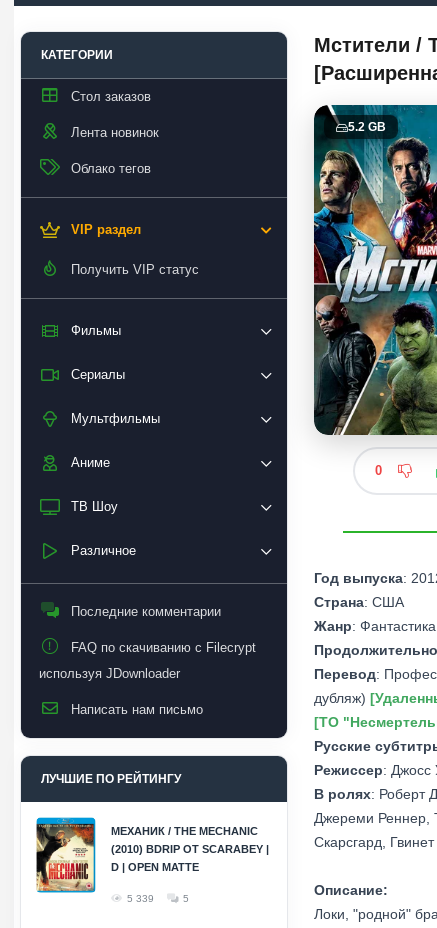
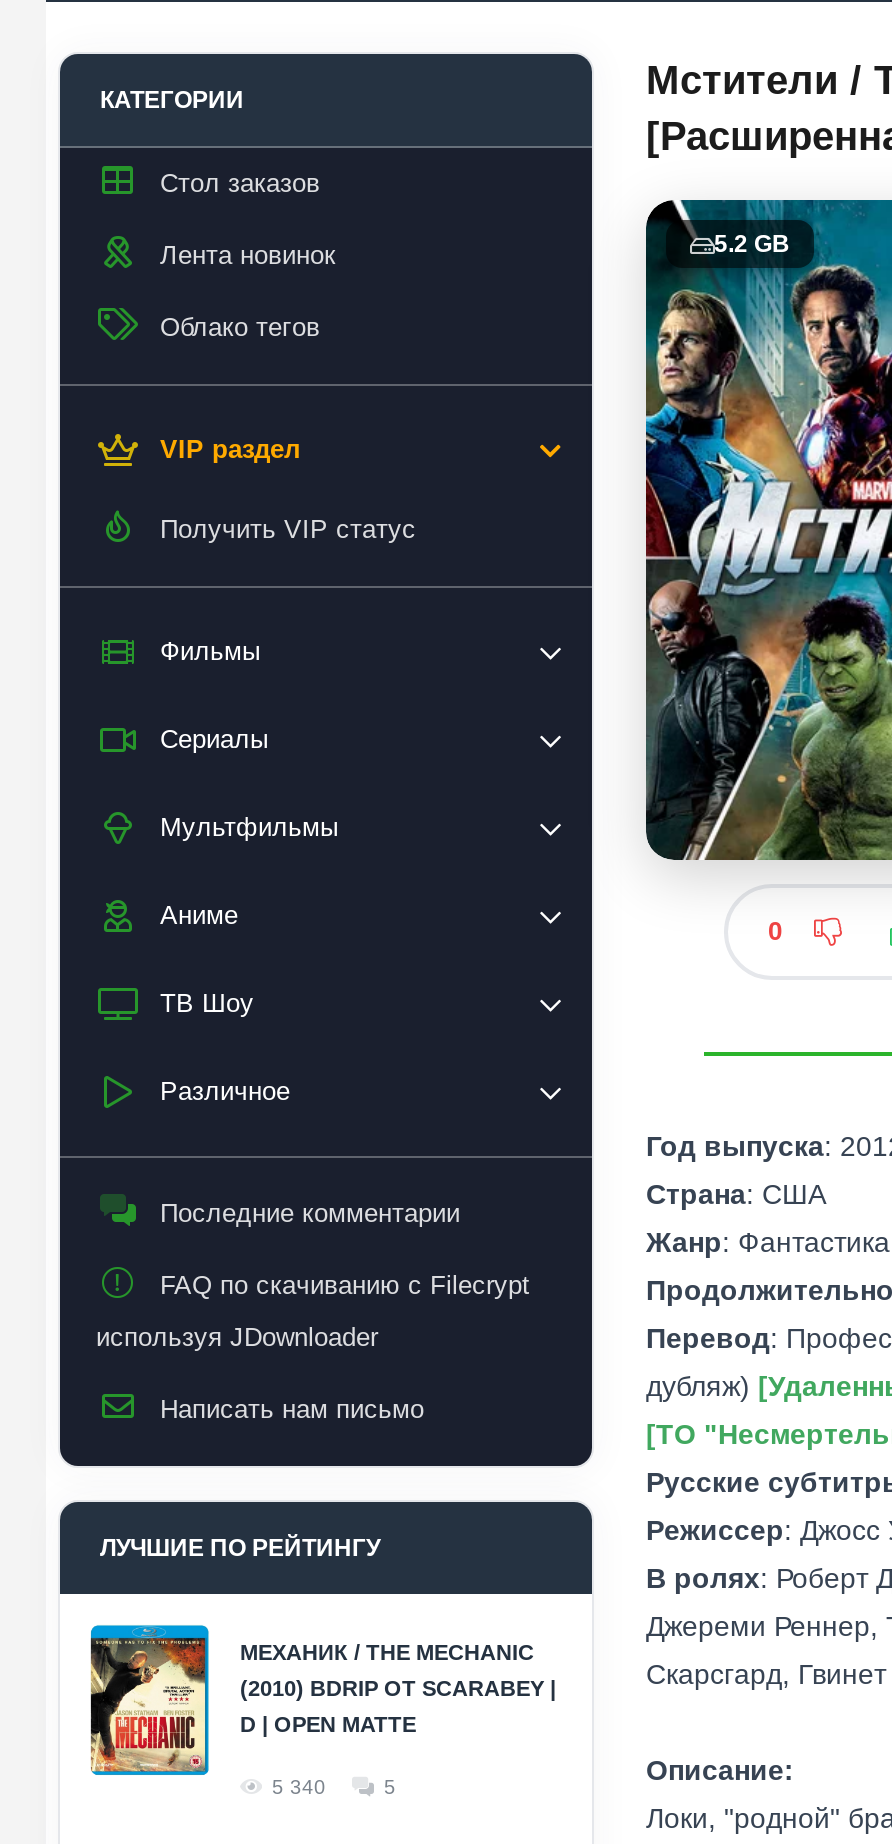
- 5 339
+ 5 340
